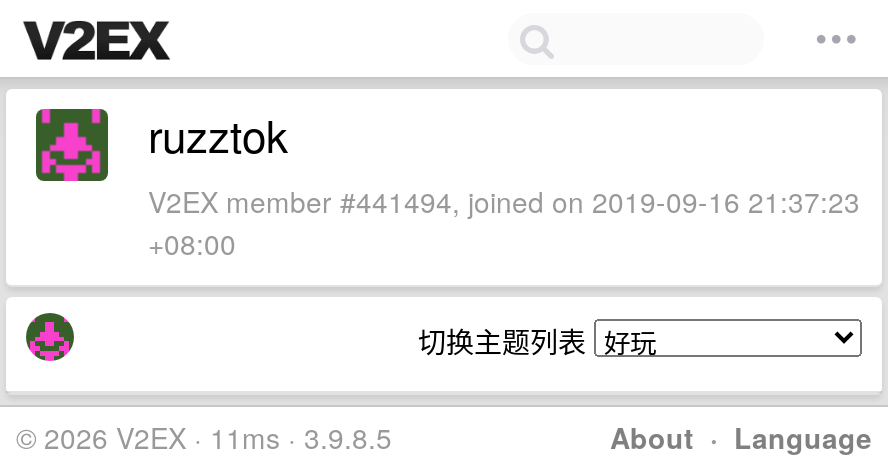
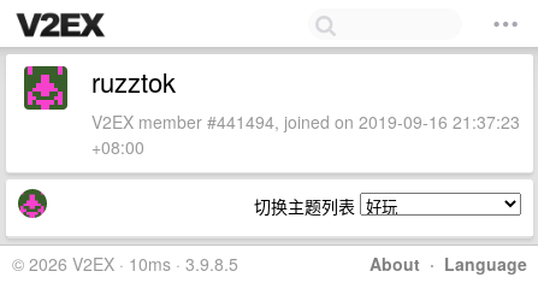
- © 2026 V2EX · 11ms · 3.9.8.5
+ © 2026 V2EX · 10ms · 3.9.8.5
